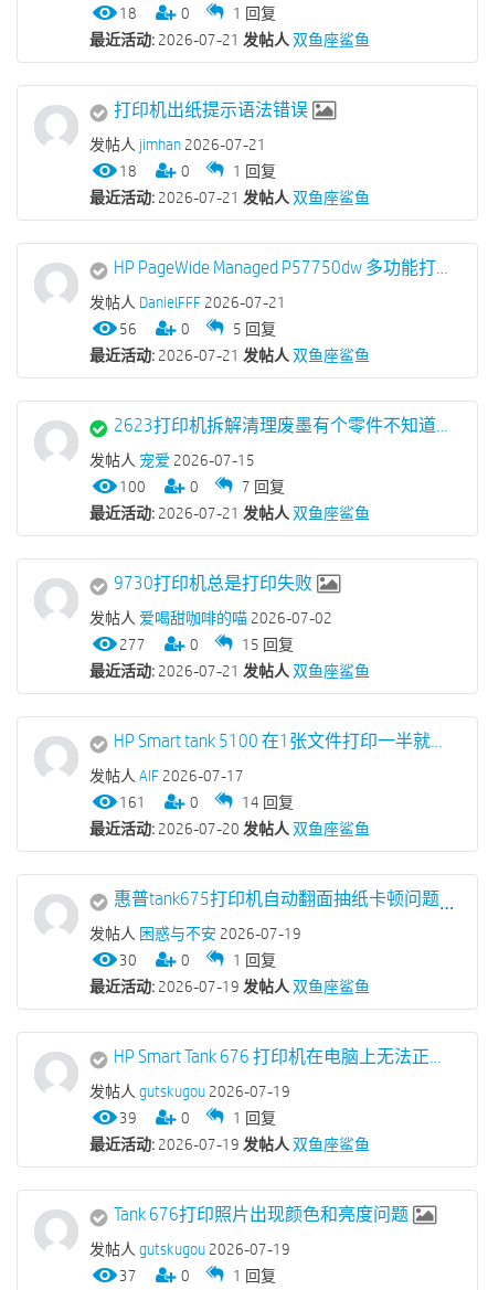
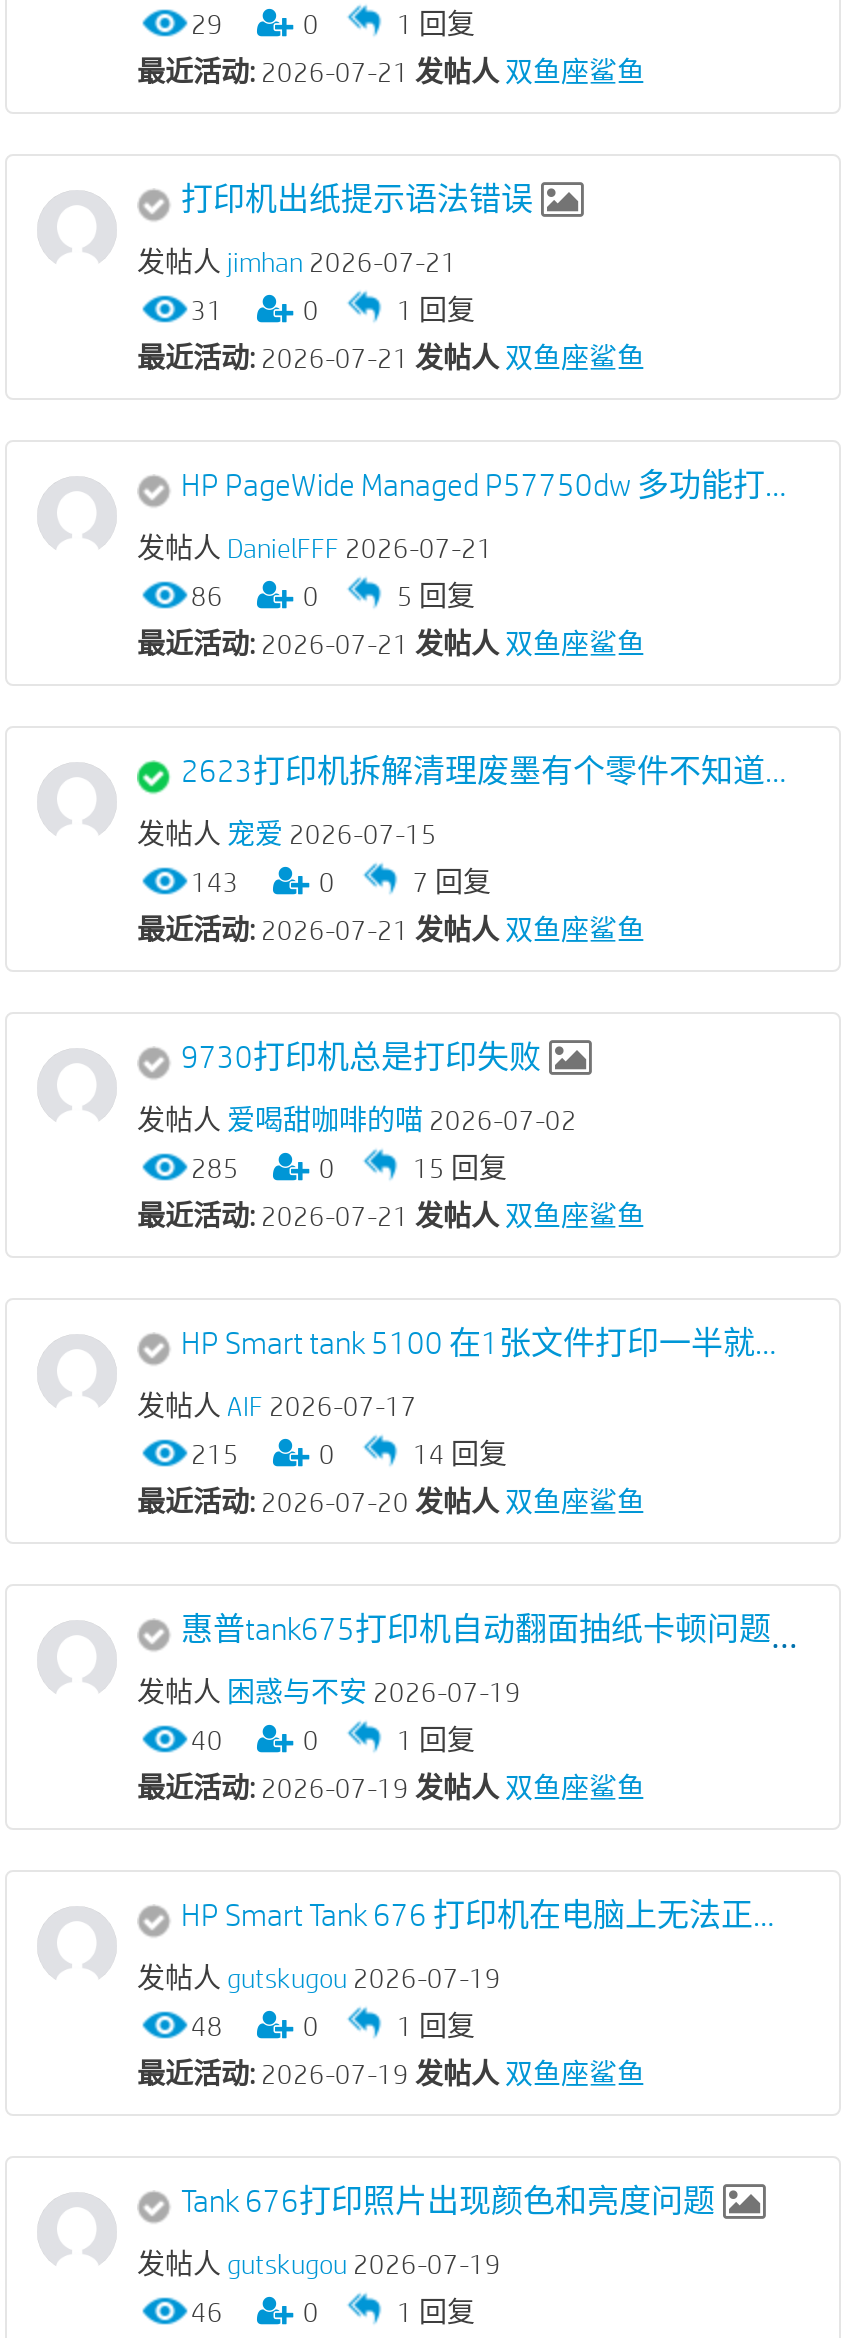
- 18
+ 29

- 18
+ 31

- 56
+ 86

- 100
+ 143

- 277
+ 285

- 161
+ 215

- 30
+ 40

- 39
+ 48

- 37
+ 46
